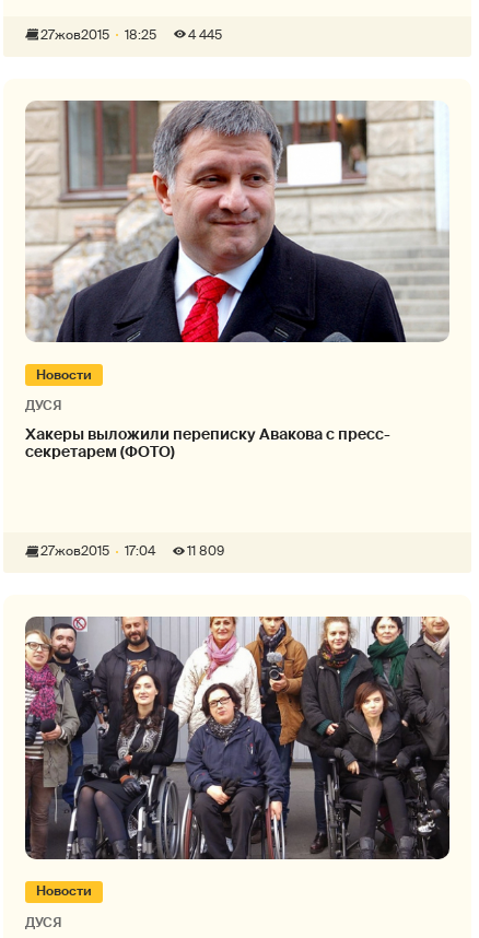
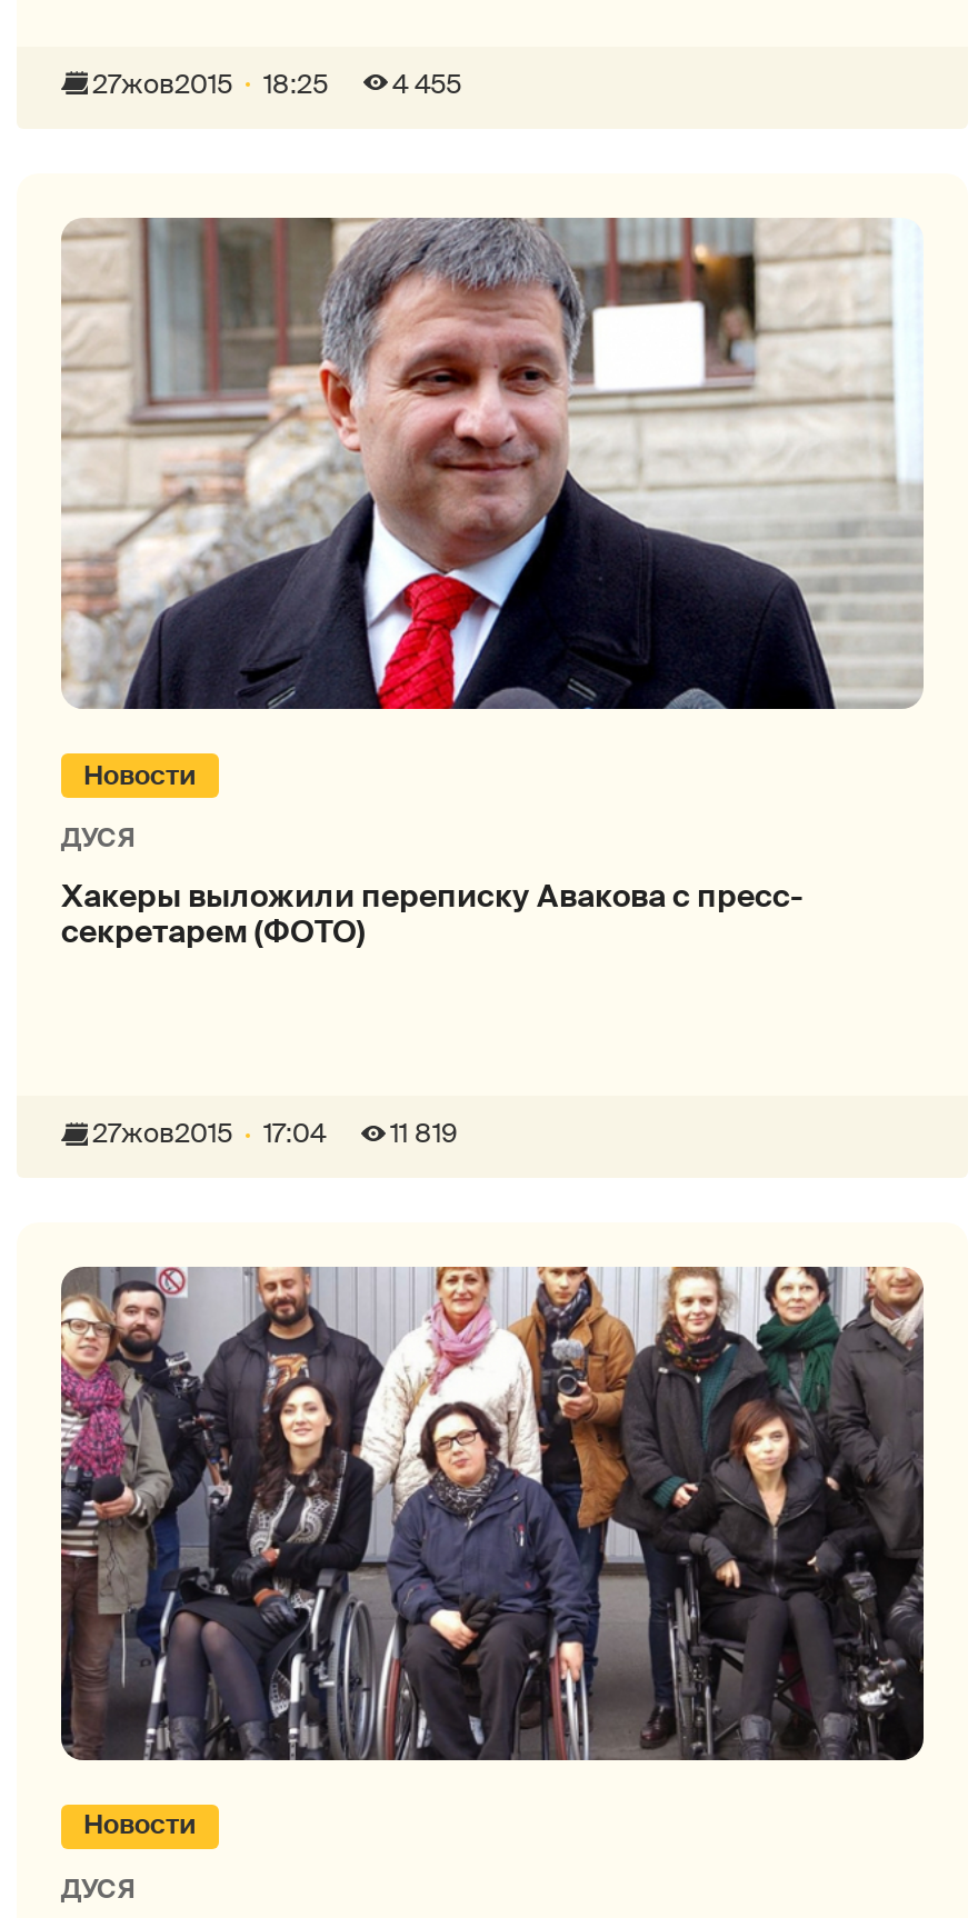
- 4 445
+ 4 455

- 27жов2015 17:04 11 809
+ 27жов2015 17:04 11 819
